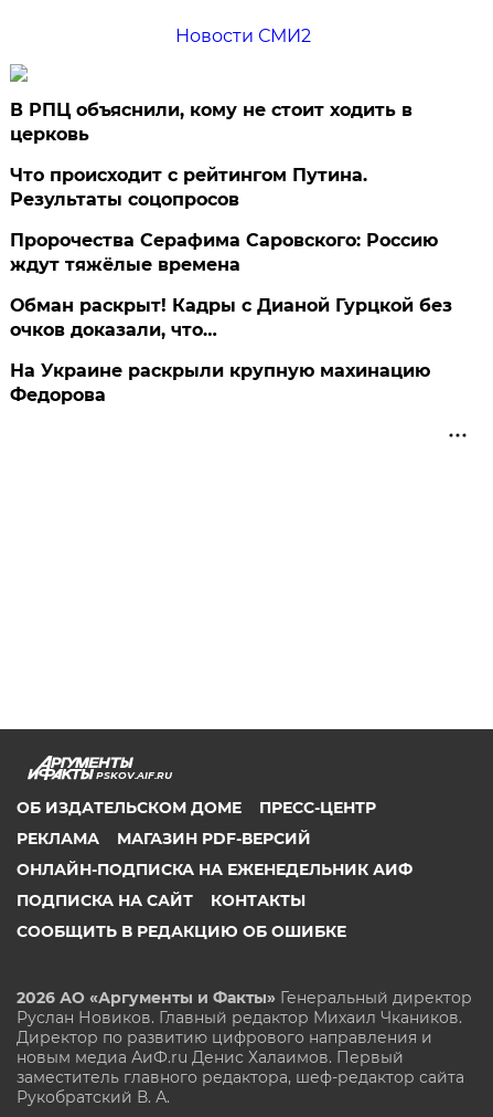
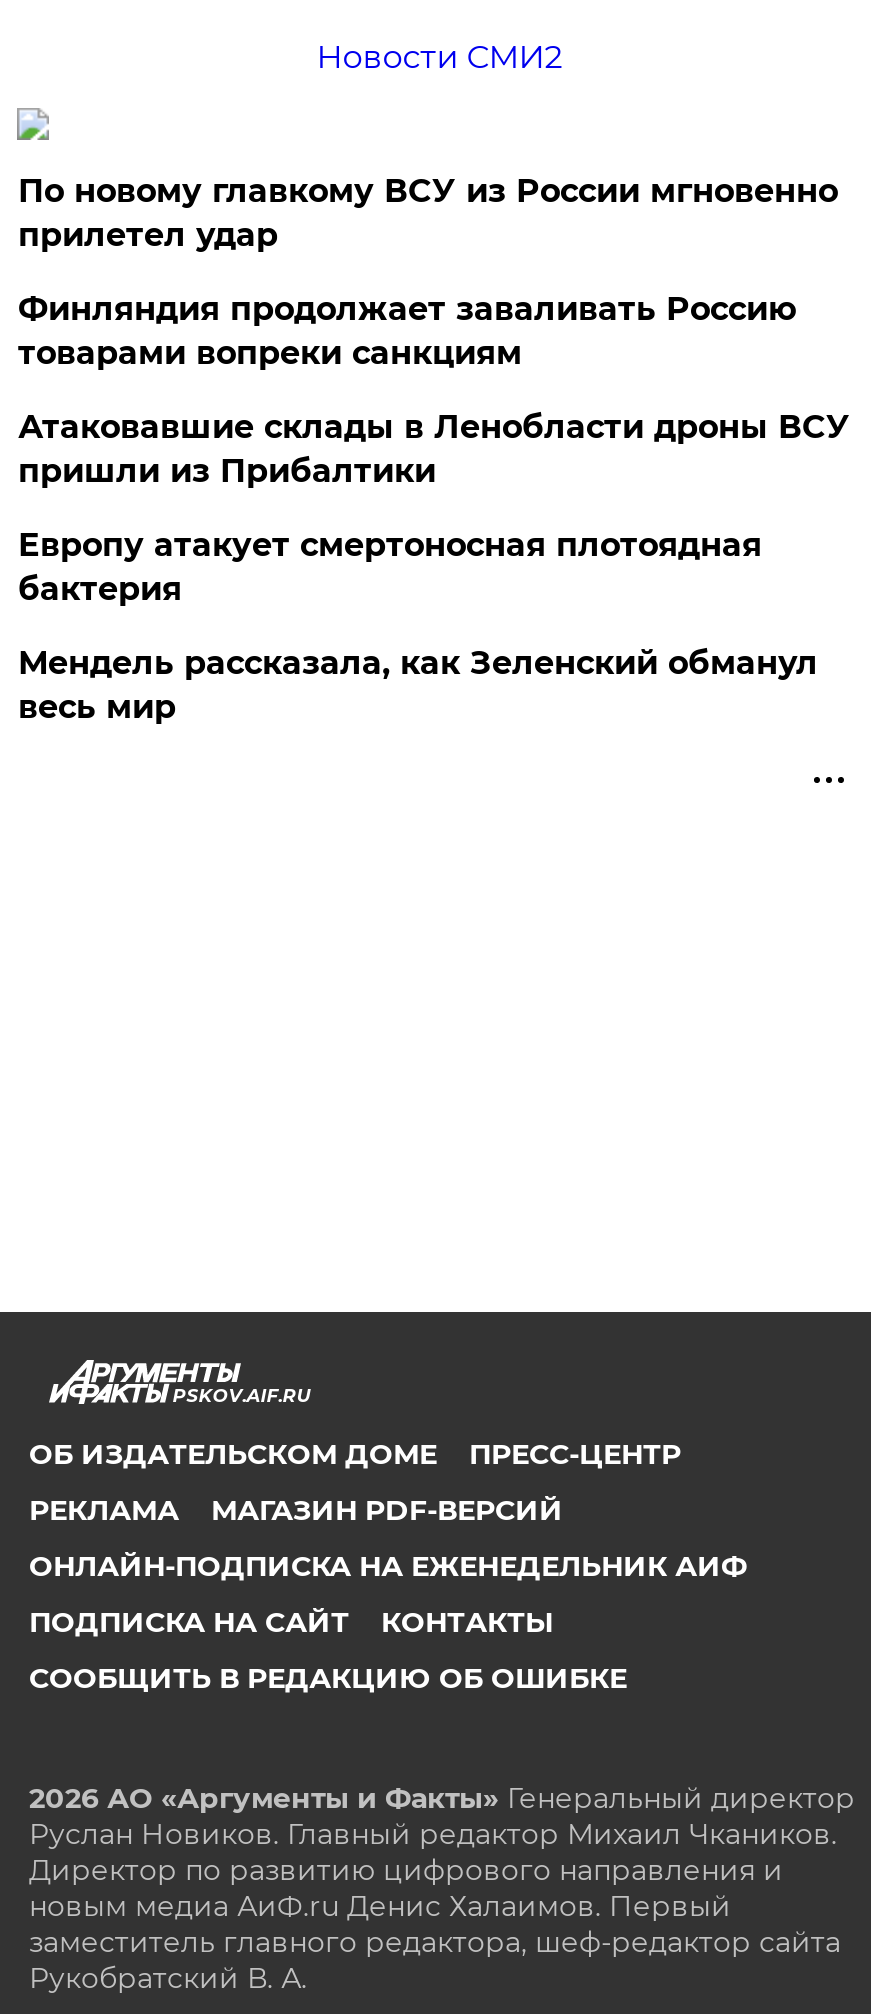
- В РПЦ объяснили, кому не стоит ходить в
- церковь
+ По новому главкому ВСУ из России мгновенно
+ прилетел удар

- Что происходит с рейтингом Путина.
- Результаты соцопросов
+ Финляндия продолжает заваливать Россию
+ товарами вопреки санкциям

- Пророчества Серафима Саровского: Россию
- ждут тяжёлые времена
+ Атаковавшие склады в Ленобласти дроны ВСУ
+ пришли из Прибалтики

- Обман раскрыт! Кадры с Дианой Гурцкой без
- очков доказали, что…
+ Европу атакует смертоносная плотоядная
+ бактерия

- На Украине раскрыли крупную махинацию
- Федорова
+ Мендель рассказала, как Зеленский обманул
+ весь мир
